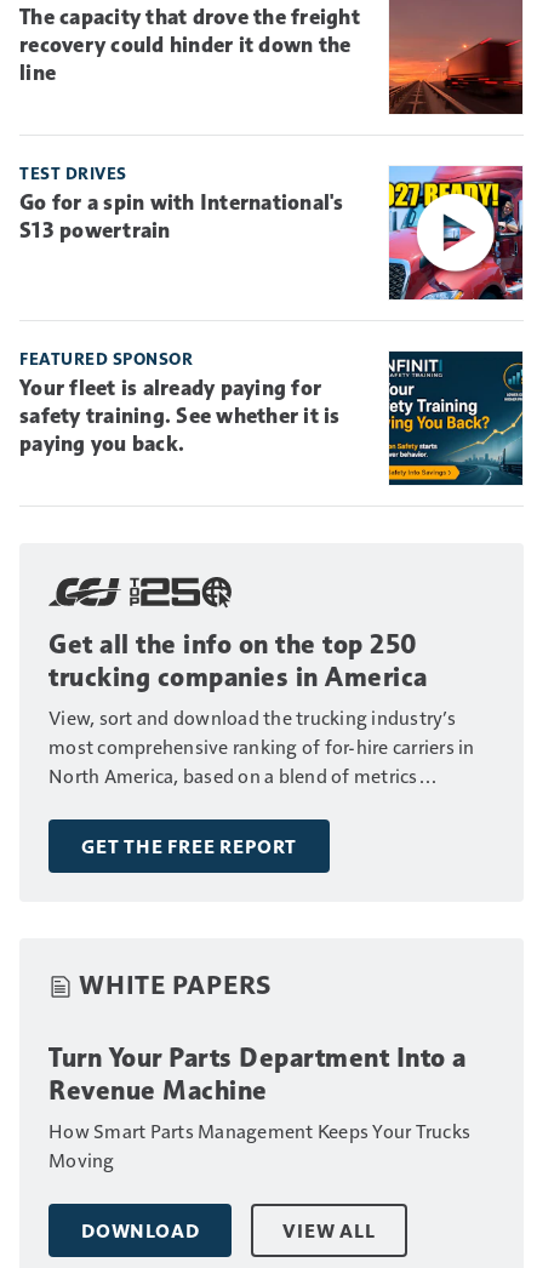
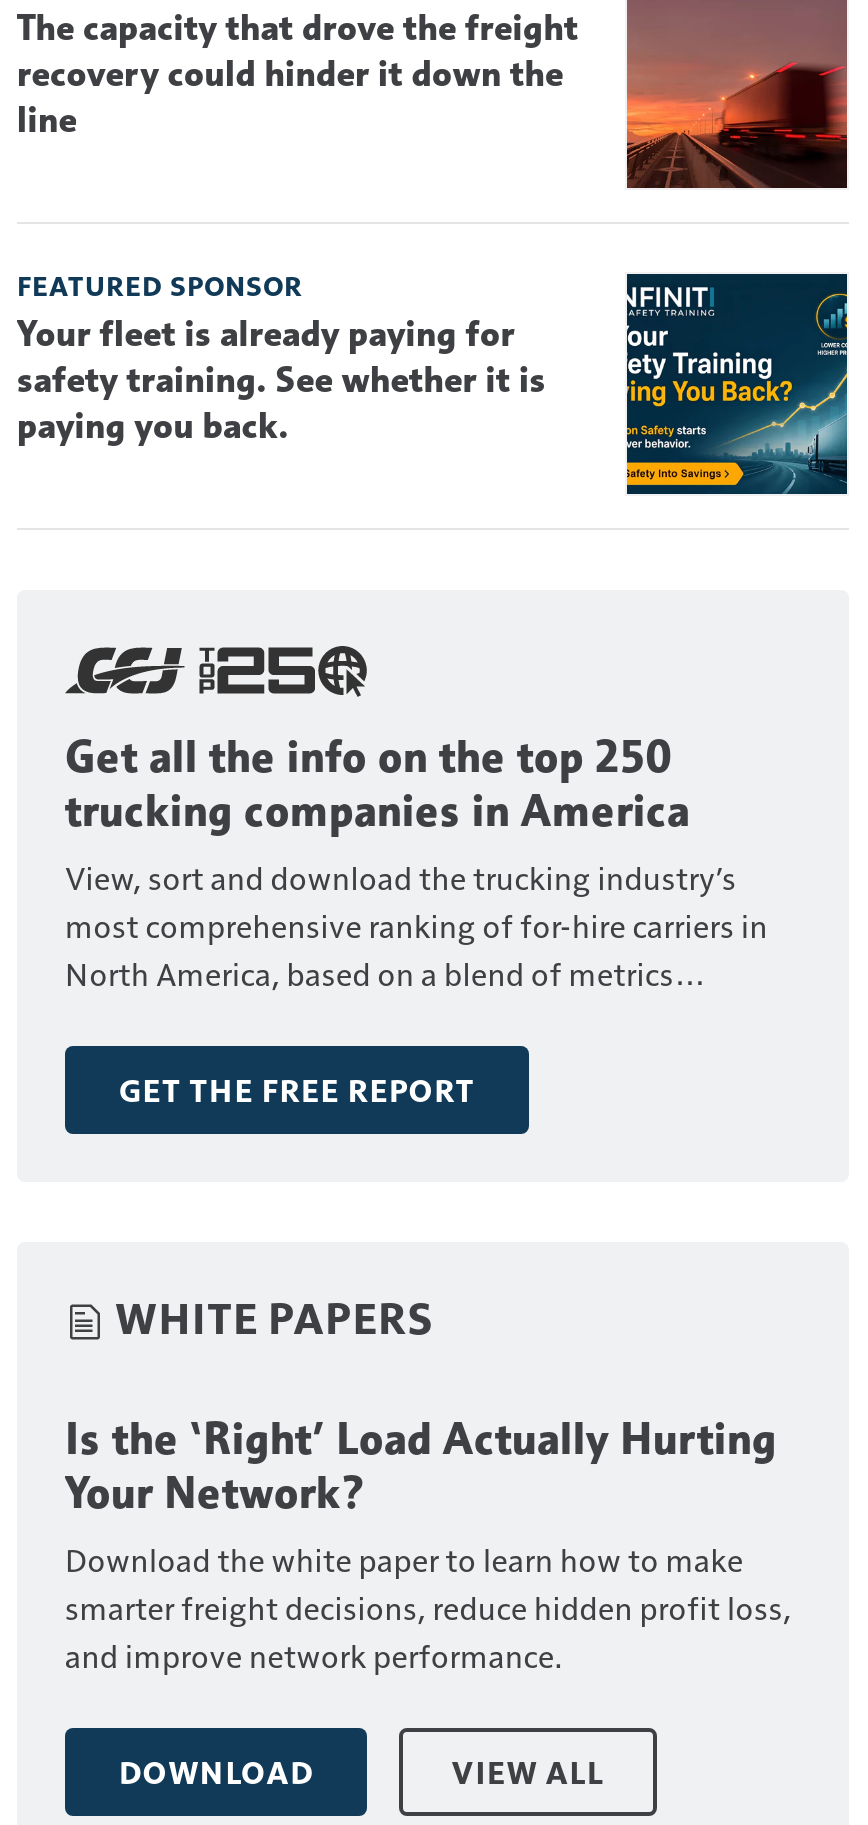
- [image]
- TEST DRIVES
- Go for a spin with International's
- S13 powertrain

moved up: [image] | FEATURED SPONSOR | Your fleet is already paying for | ... | GET THE FREE REPORT | WHITE PAPERS

- Turn Your Parts Department Into a
- Revenue Machine
- How Smart Parts Management Keeps Your Trucks
- Moving
+ Is the ‘Right’ Load Actually Hurting
+ Your Network?
+ Download the white paper to learn how to make
+ smarter freight decisions, reduce hidden profit loss,
+ and improve network performance.
